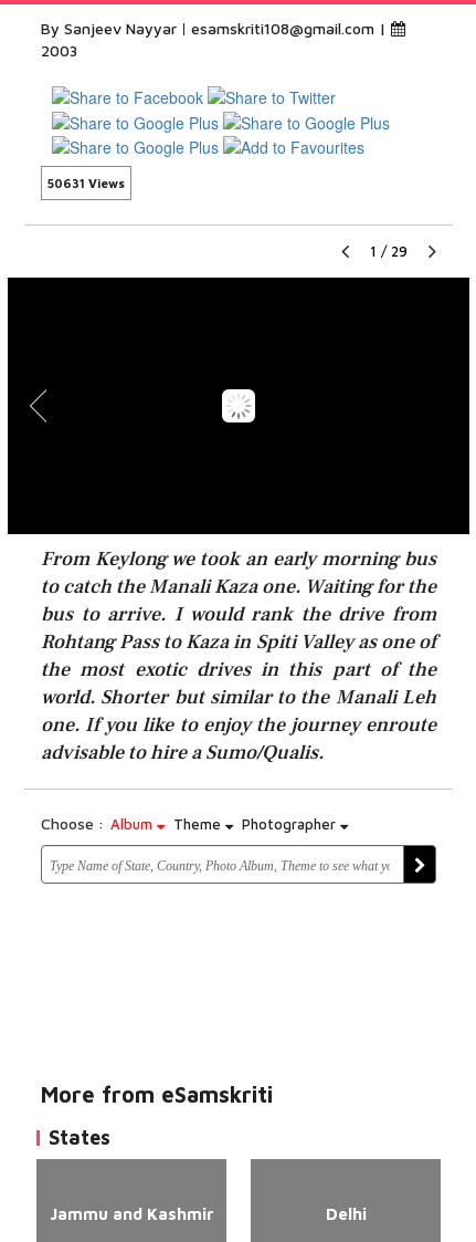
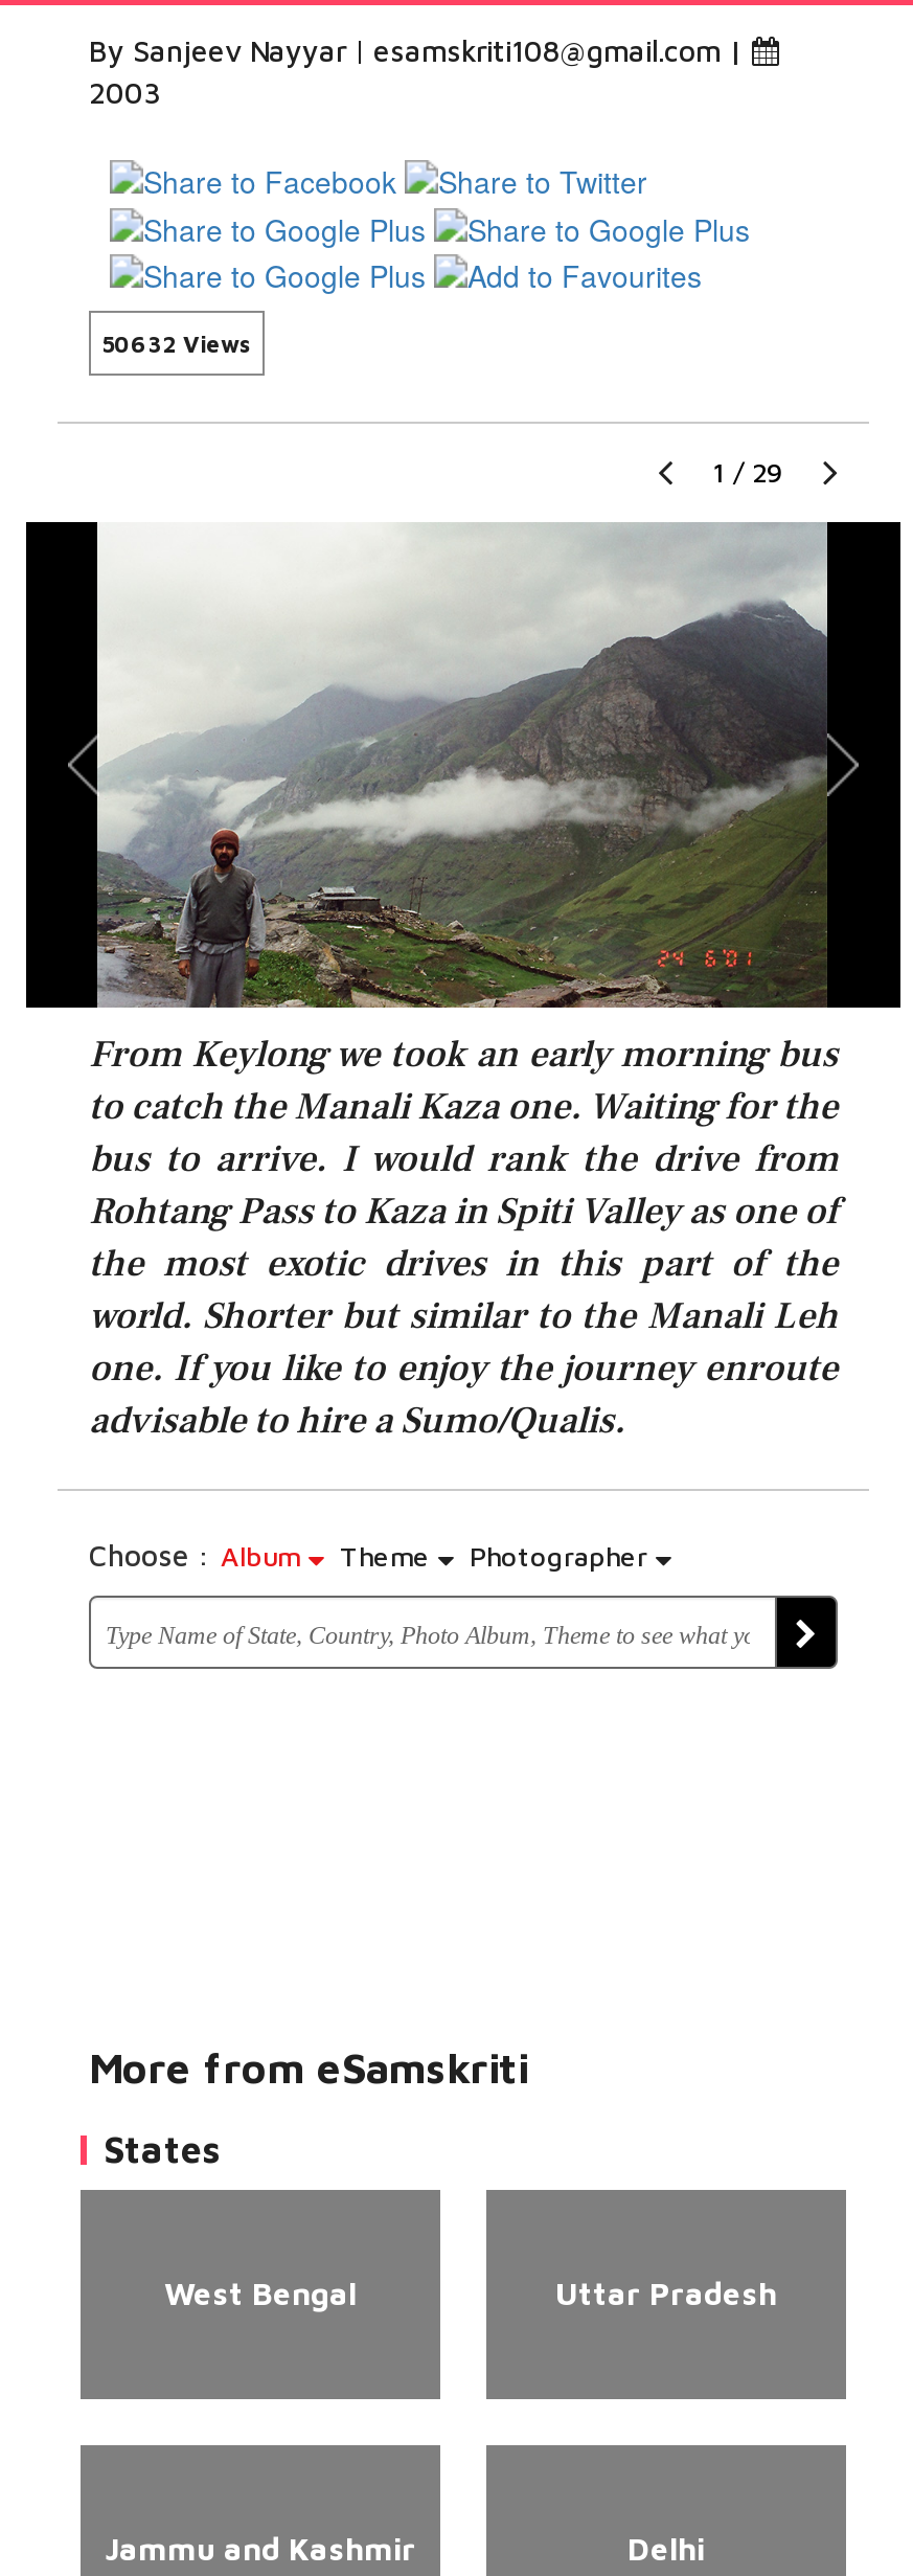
- 50631 Views
+ 50632 Views

+ [image]

+ West Bengal
+ Uttar Pradesh
